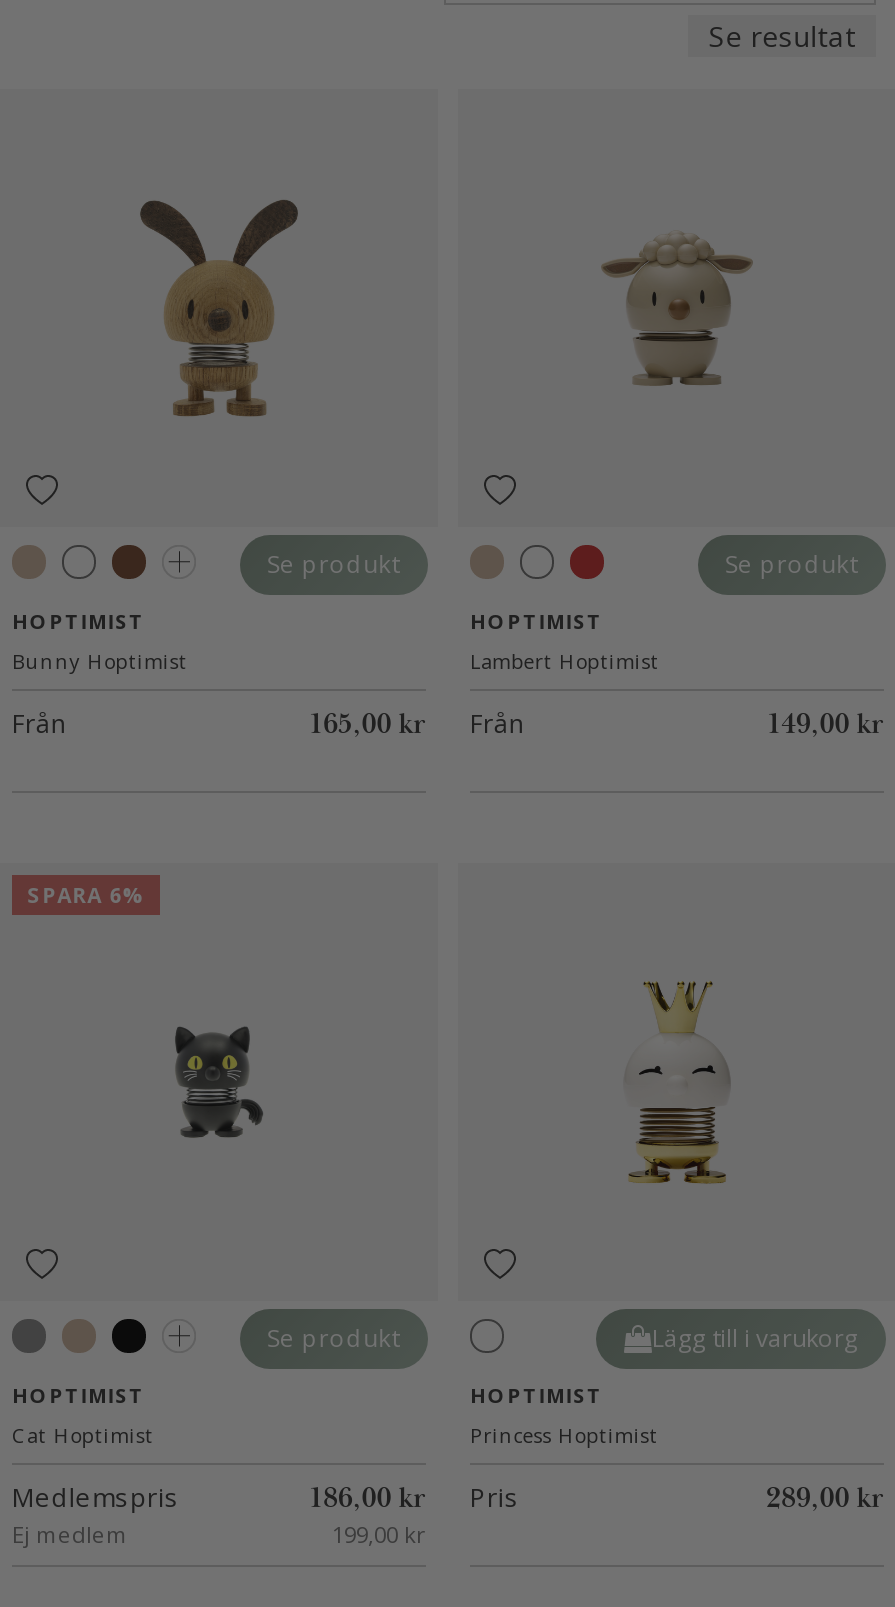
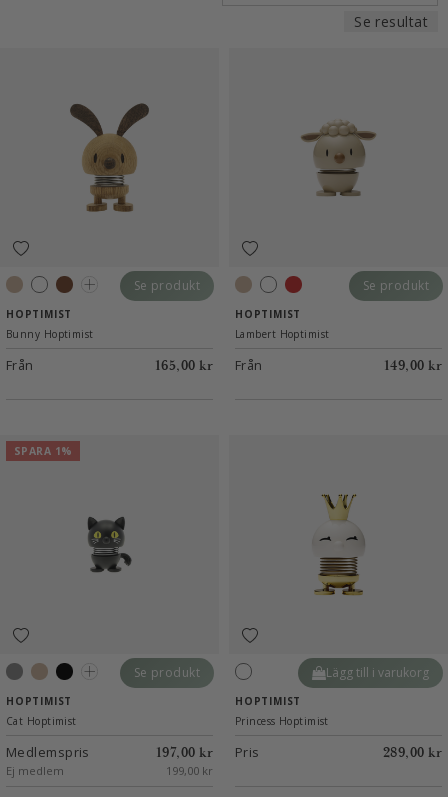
- SPARA 6%
+ SPARA 1%

- 186,00 kr Pris
+ 197,00 kr Pris
